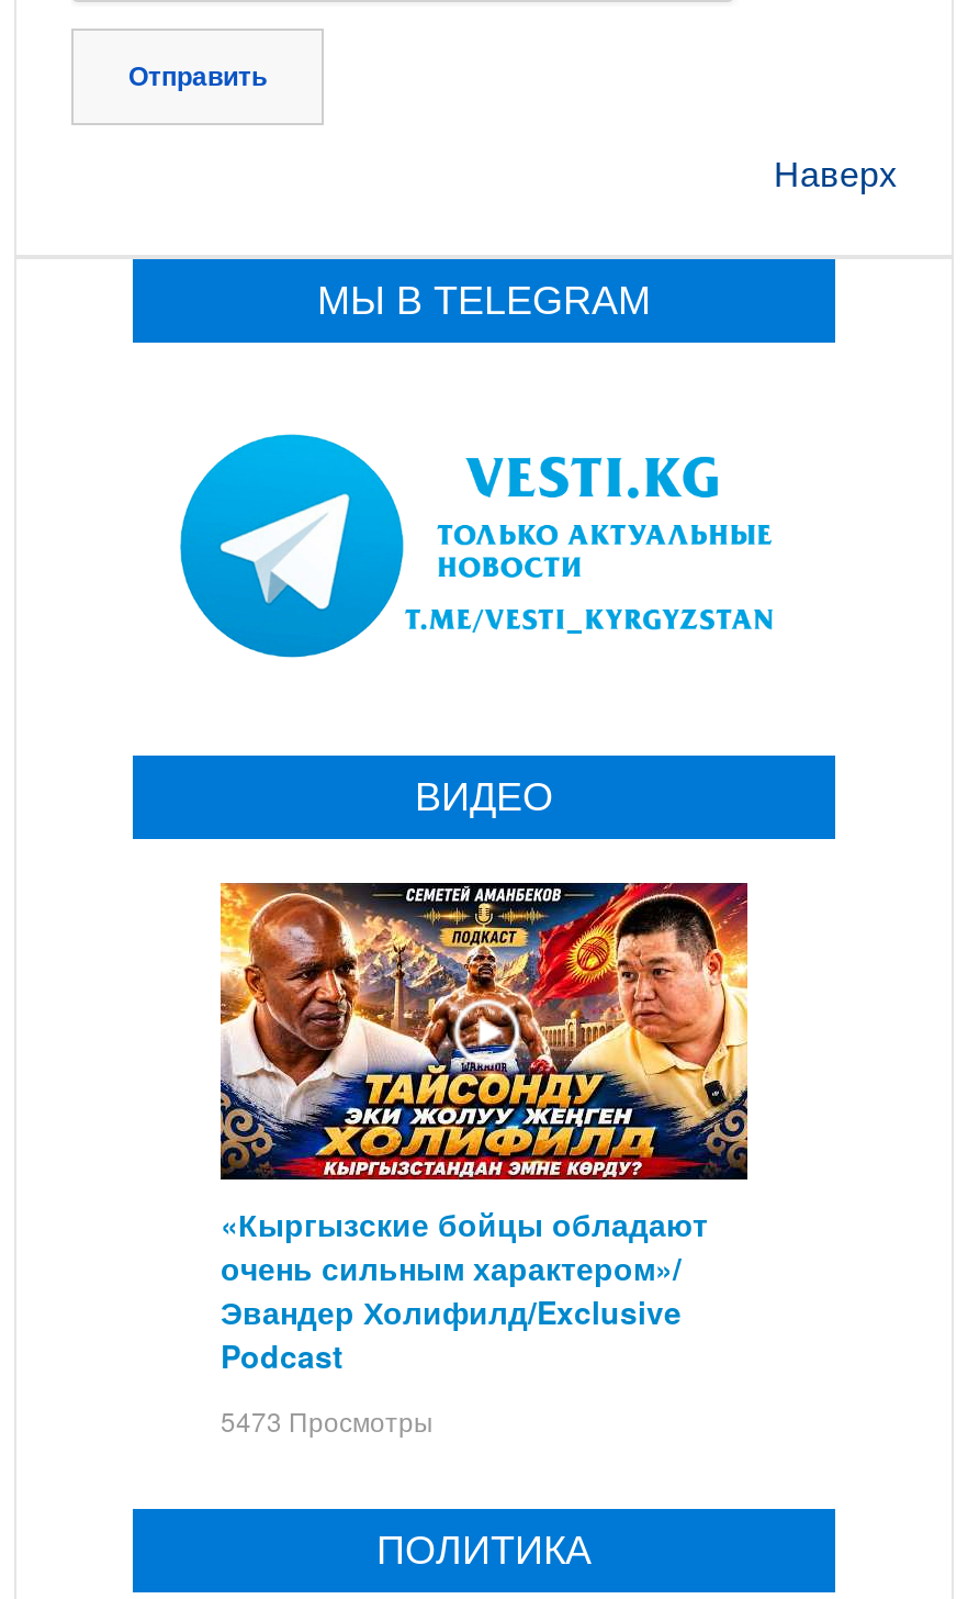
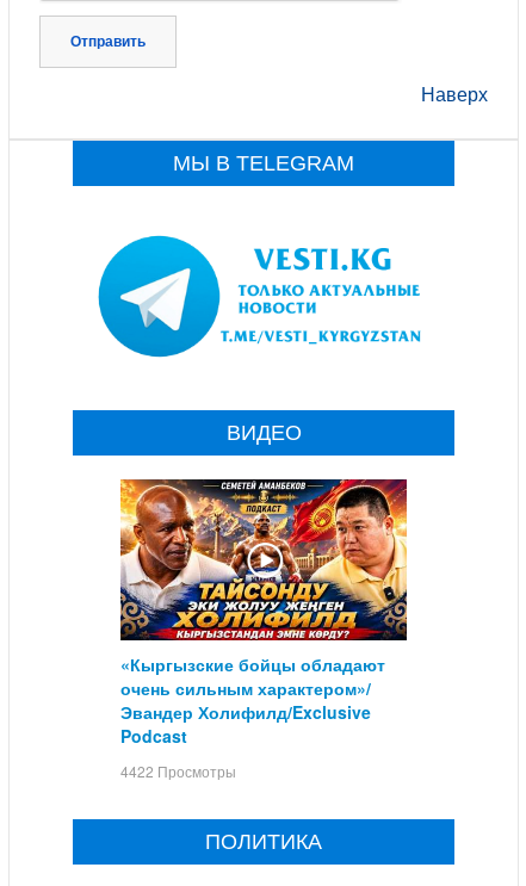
- 5473 Просмотры
+ 4422 Просмотры
